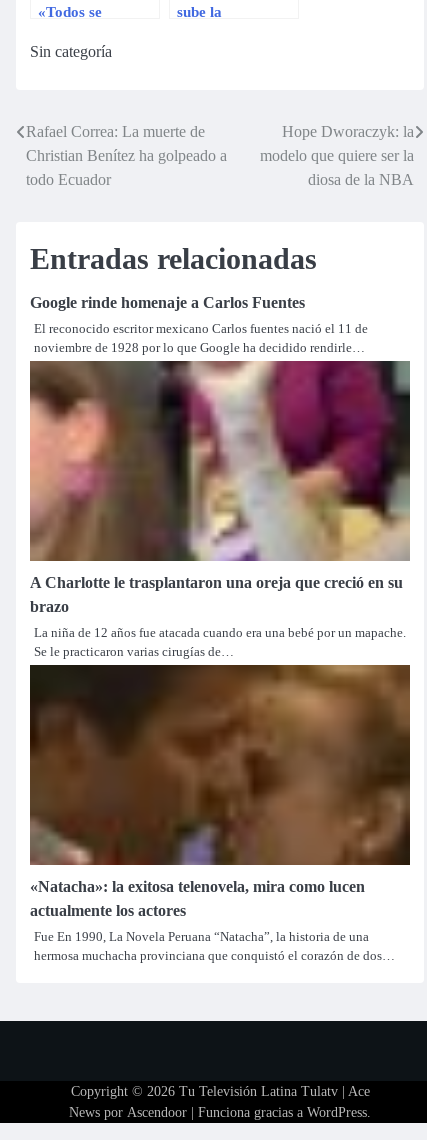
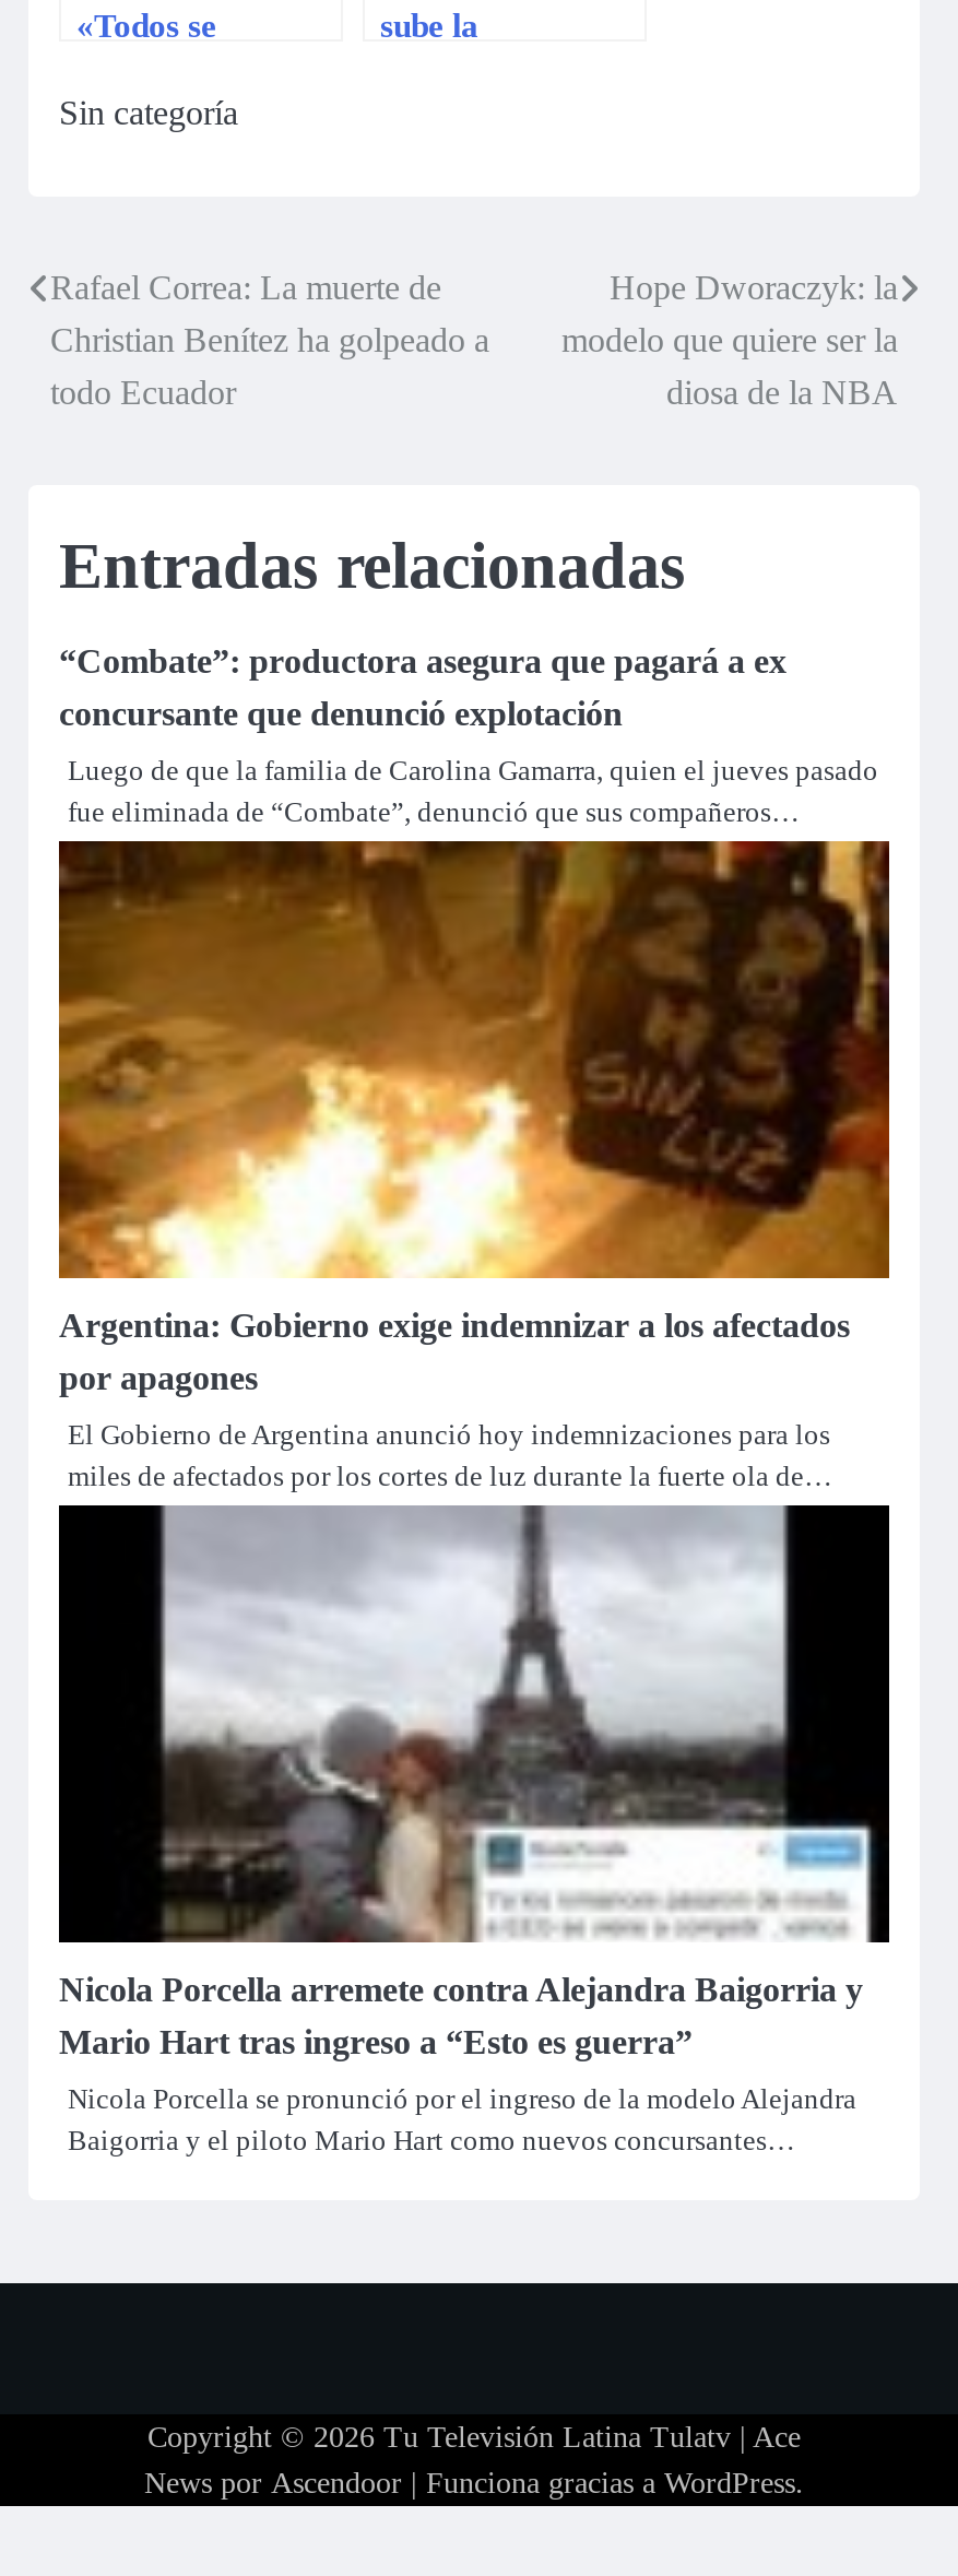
- Google rinde homenaje a Carlos Fuentes
+ “Combate”: productora asegura que pagará a ex
+ concursante que denunció explotación

- El reconocido escritor mexicano Carlos fuentes nació el 11 de
- noviembre de 1928 por lo que Google ha decidido rendirle…
+ Luego de que la familia de Carolina Gamarra, quien el jueves pasado
+ fue eliminada de “Combate”, denunció que sus compañeros…

- [image]
- A Charlotte le trasplantaron una oreja que creció en su
- brazo
+ [image]
+ Argentina: Gobierno exige indemnizar a los afectados
+ por apagones

- La niña de 12 años fue atacada cuando era una bebé por un mapache.
- Se le practicaron varias cirugías de…
+ El Gobierno de Argentina anunció hoy indemnizaciones para los
+ miles de afectados por los cortes de luz durante la fuerte ola de…

- [image]
- «Natacha»: la exitosa telenovela, mira como lucen
- actualmente los actores
+ [image]
+ Nicola Porcella arremete contra Alejandra Baigorria y
+ Mario Hart tras ingreso a “Esto es guerra”

- Fue En 1990, La Novela Peruana “Natacha”, la historia de una
- hermosa muchacha provinciana que conquistó el corazón de dos…
+ Nicola Porcella se pronunció por el ingreso de la modelo Alejandra
+ Baigorria y el piloto Mario Hart como nuevos concursantes…
